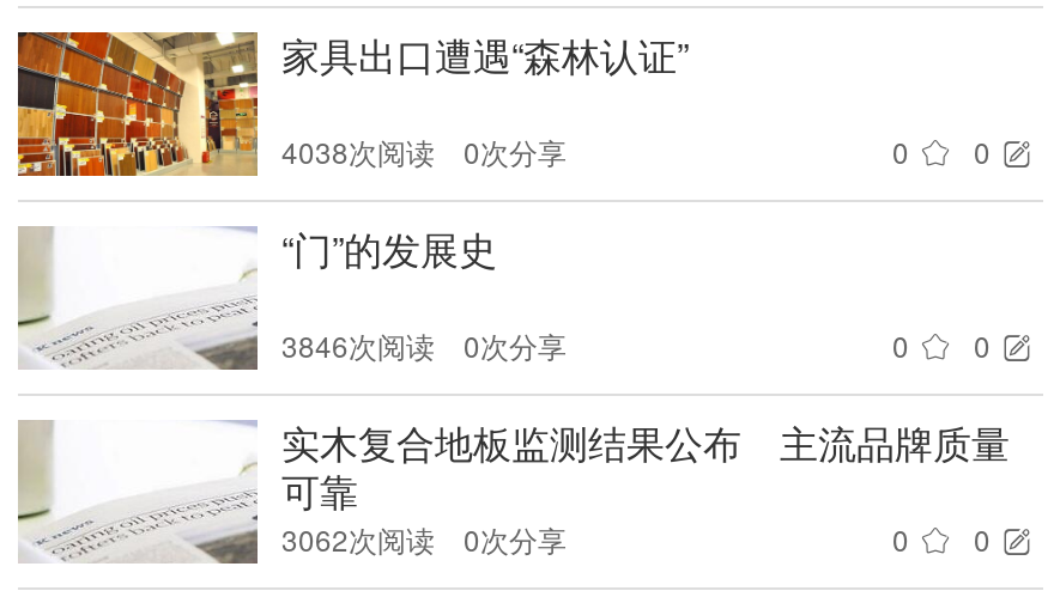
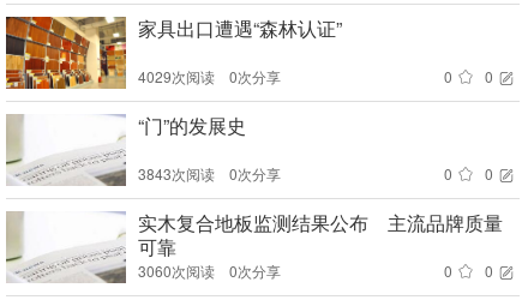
- 4038次阅读 0次分享
+ 4029次阅读 0次分享

- 3846次阅读 0次分享
+ 3843次阅读 0次分享

- 3062次阅读 0次分享
+ 3060次阅读 0次分享
